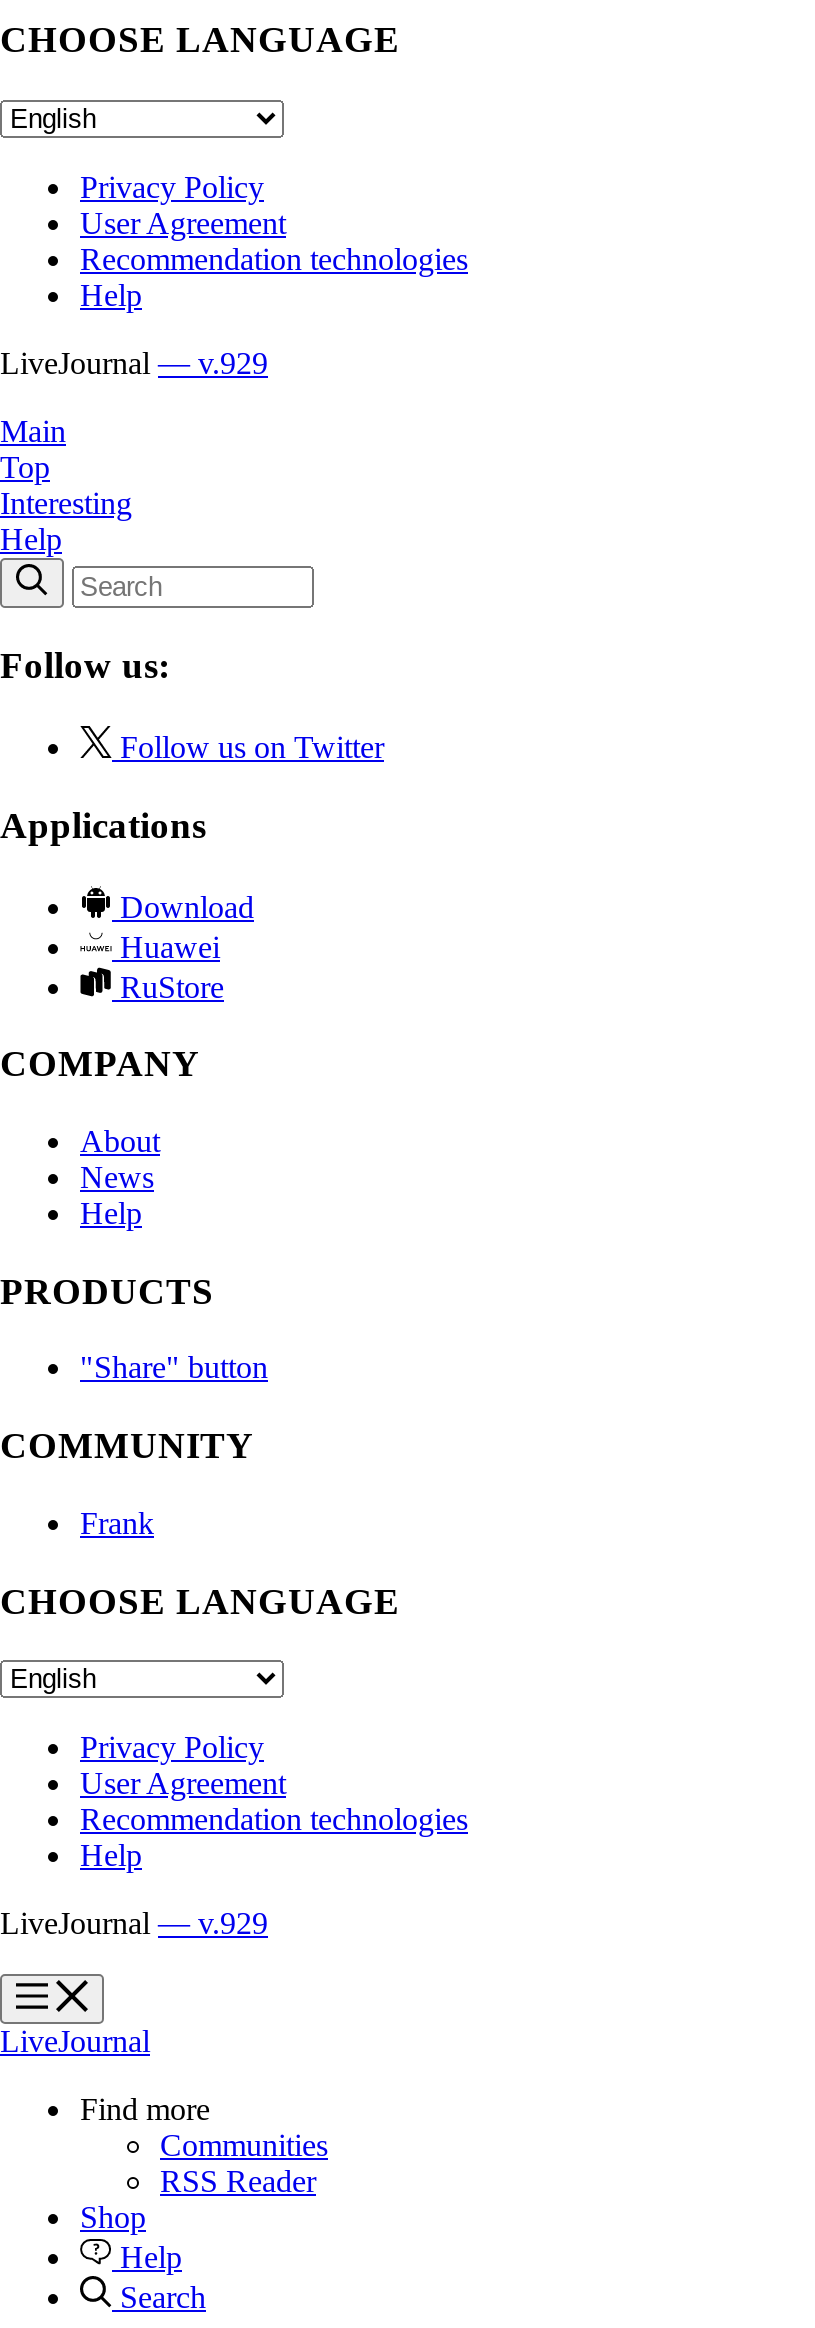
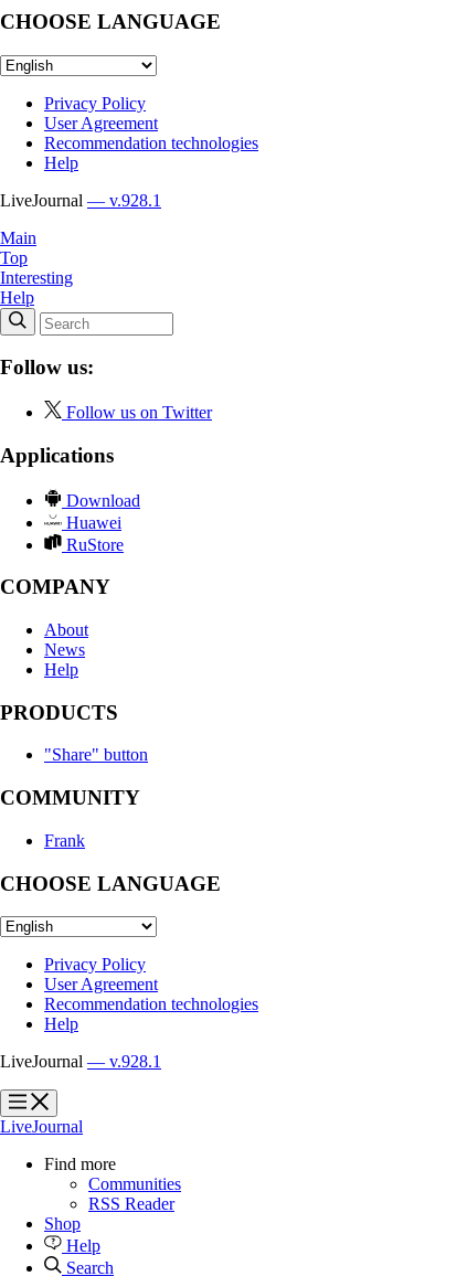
- LiveJournal — v.929
+ LiveJournal — v.928.1

- LiveJournal — v.929
+ LiveJournal — v.928.1
